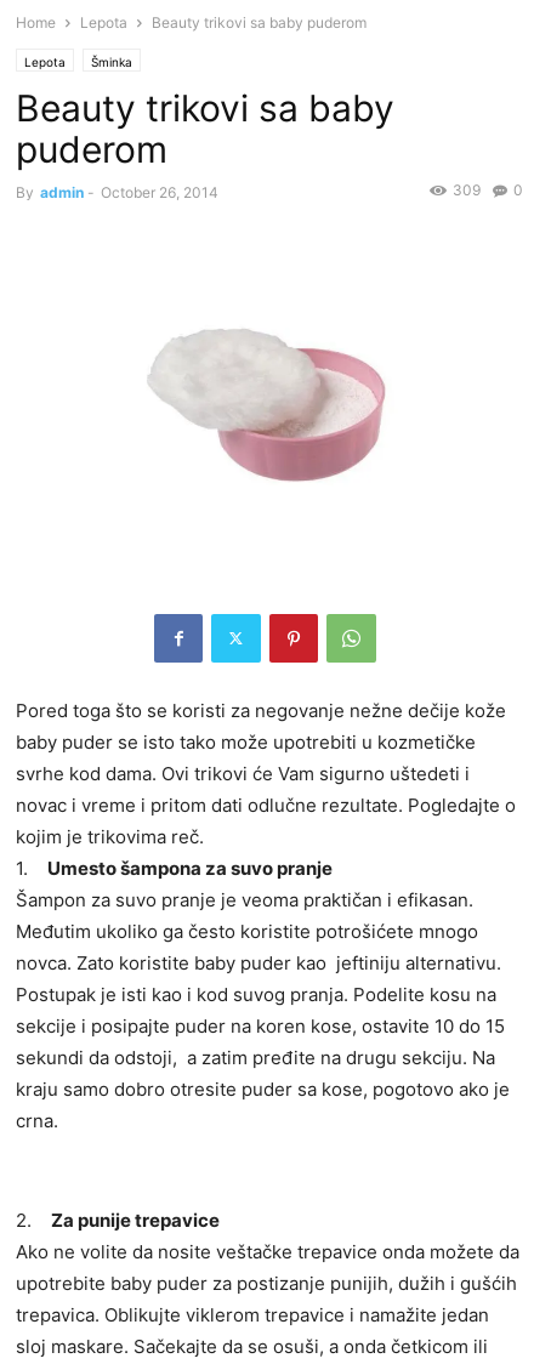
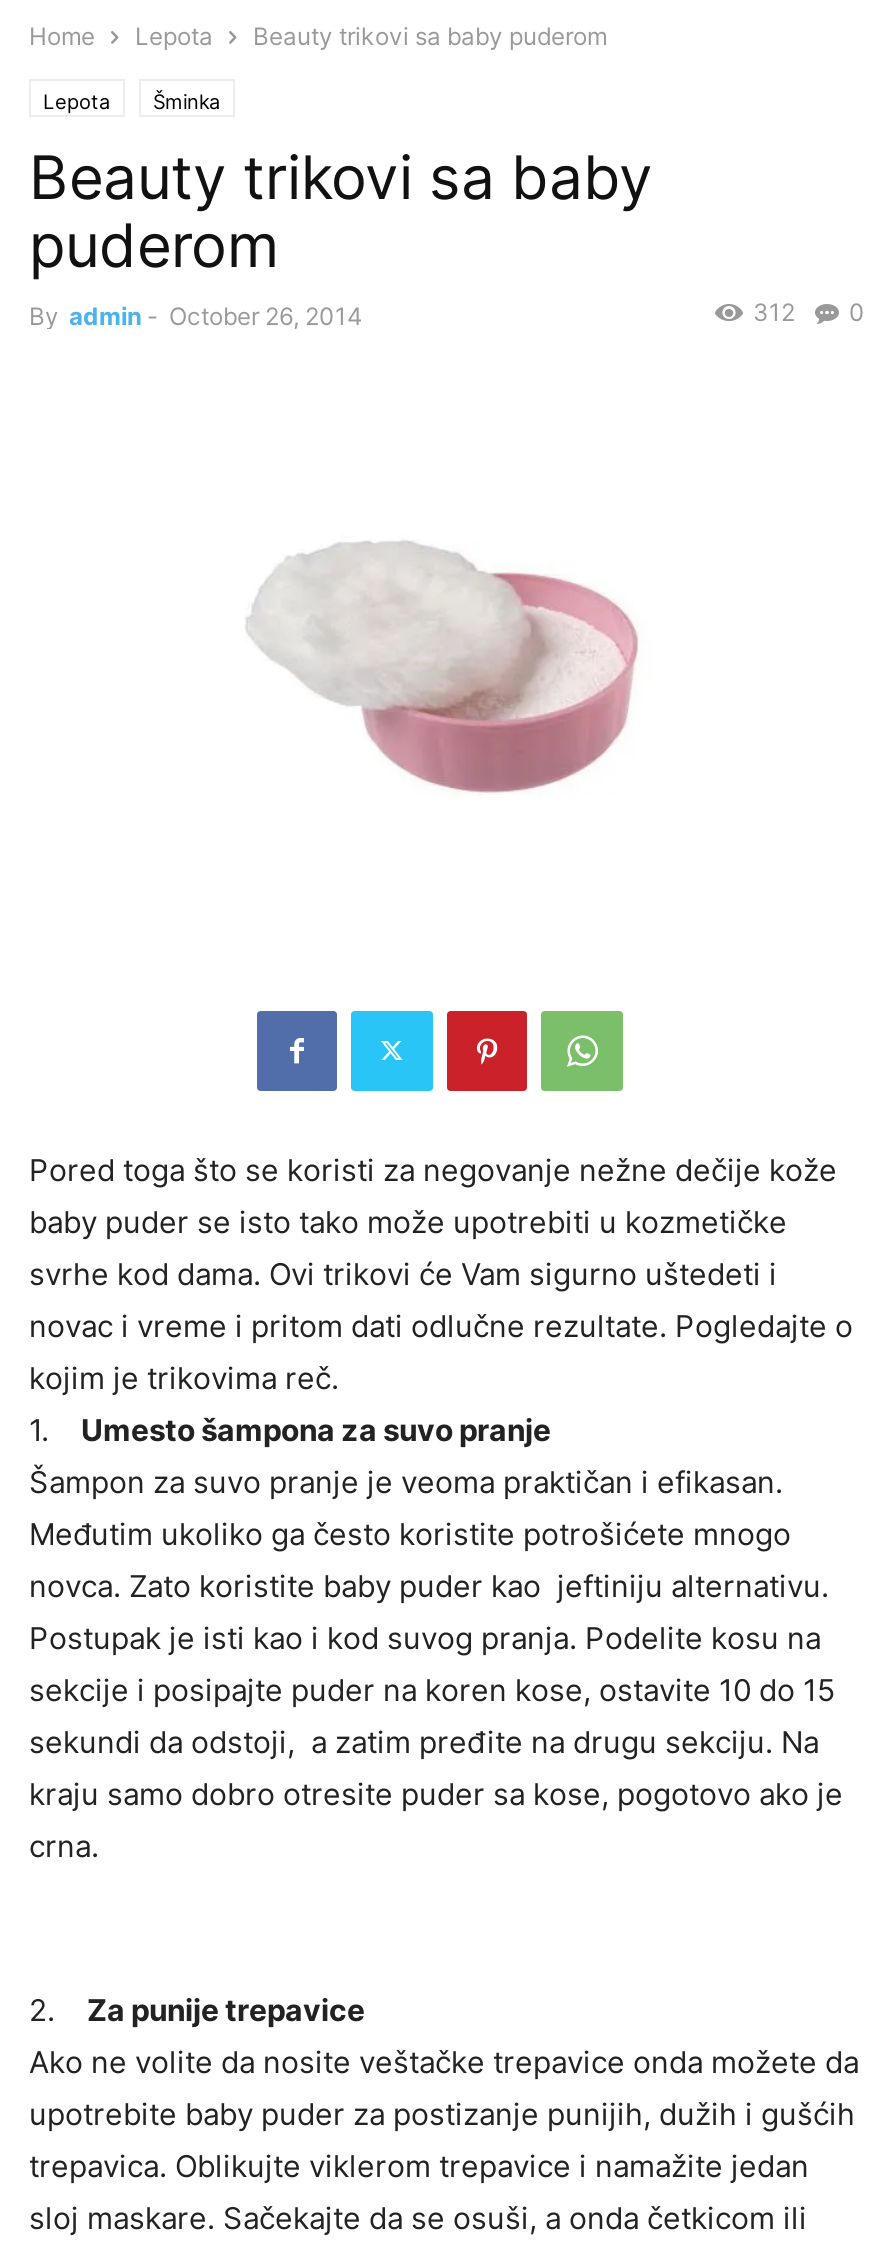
- 309 0
+ 312 0
